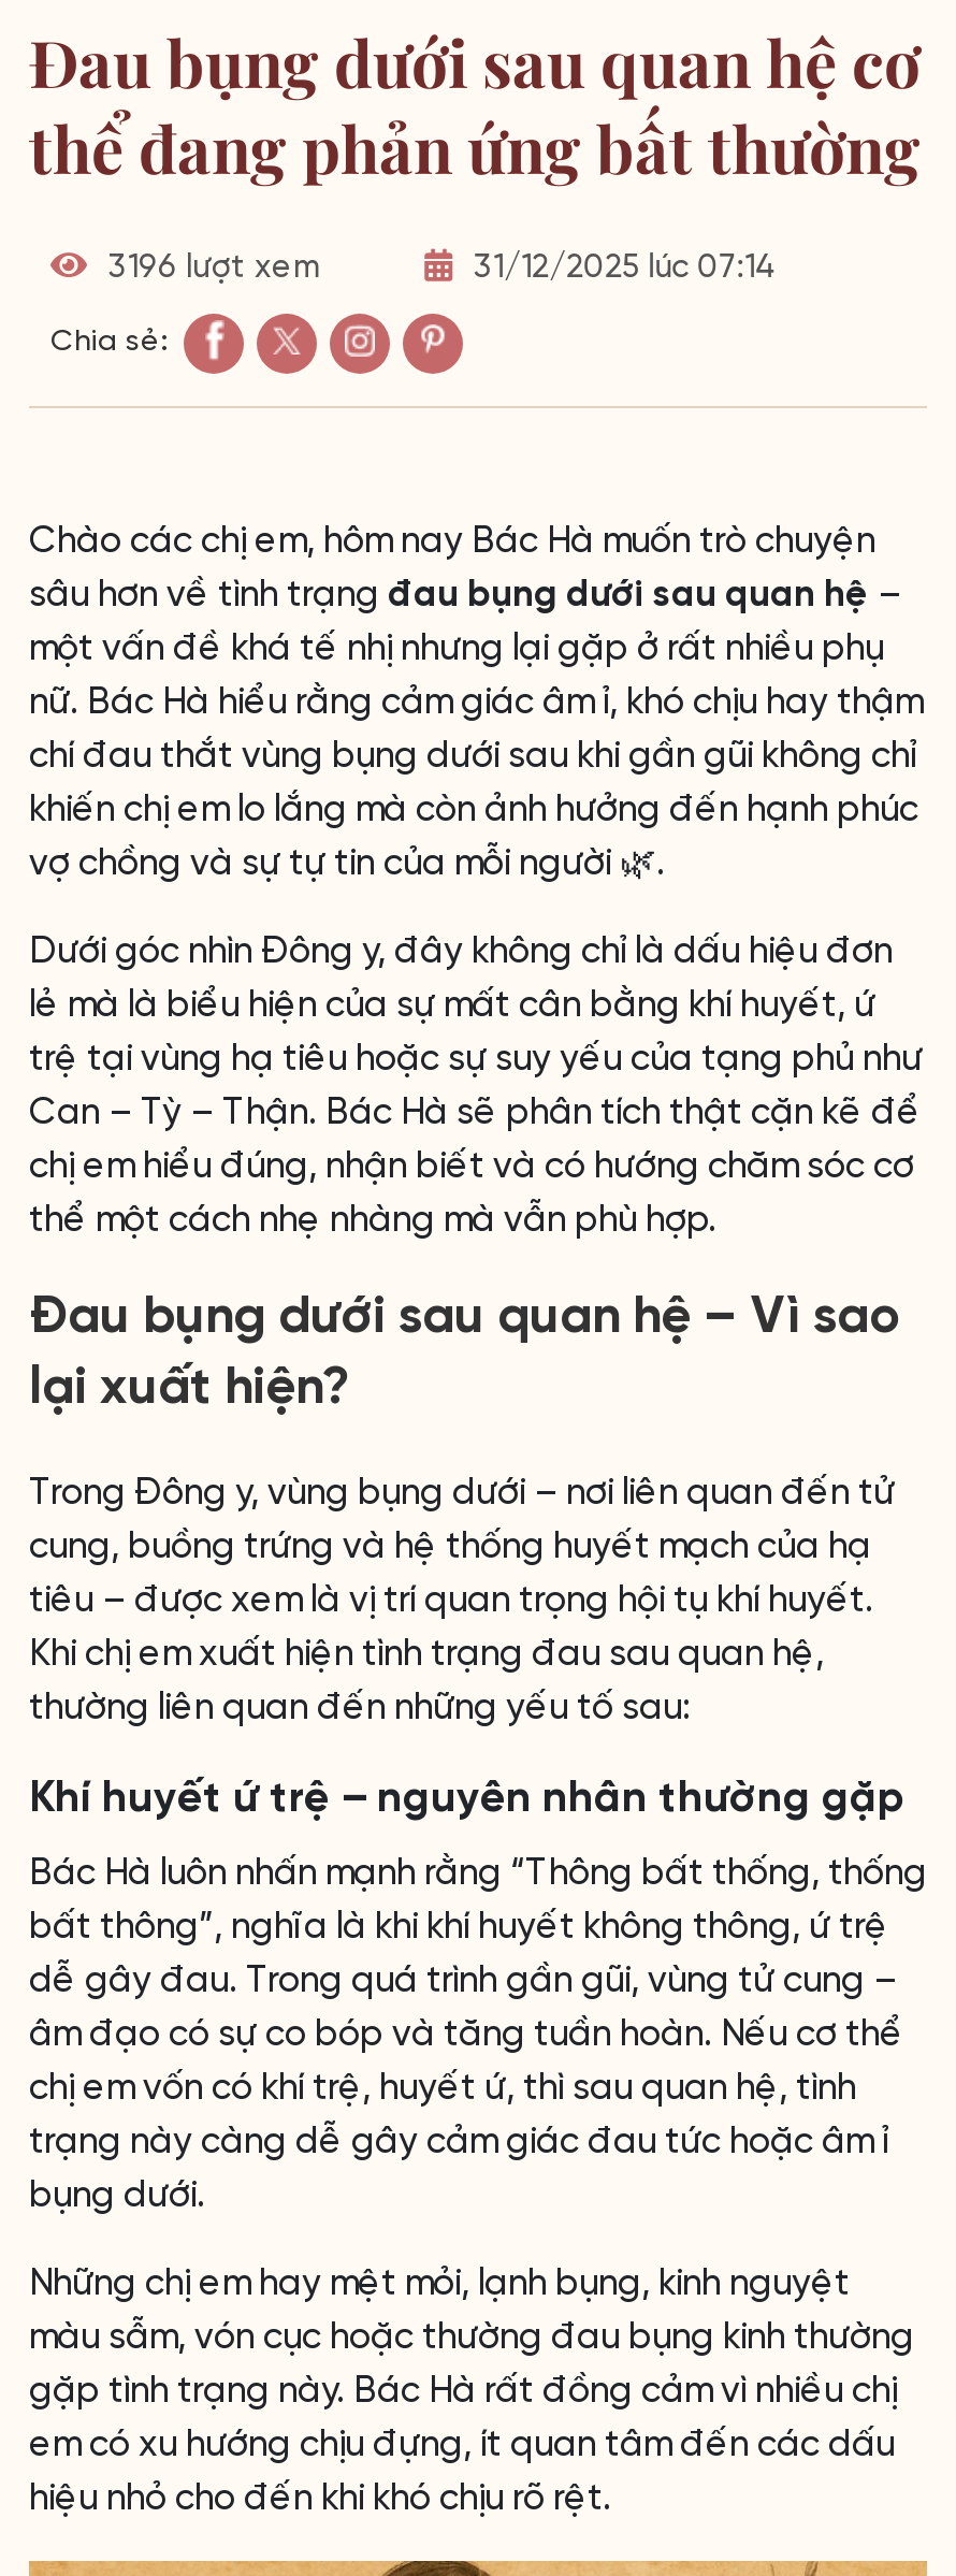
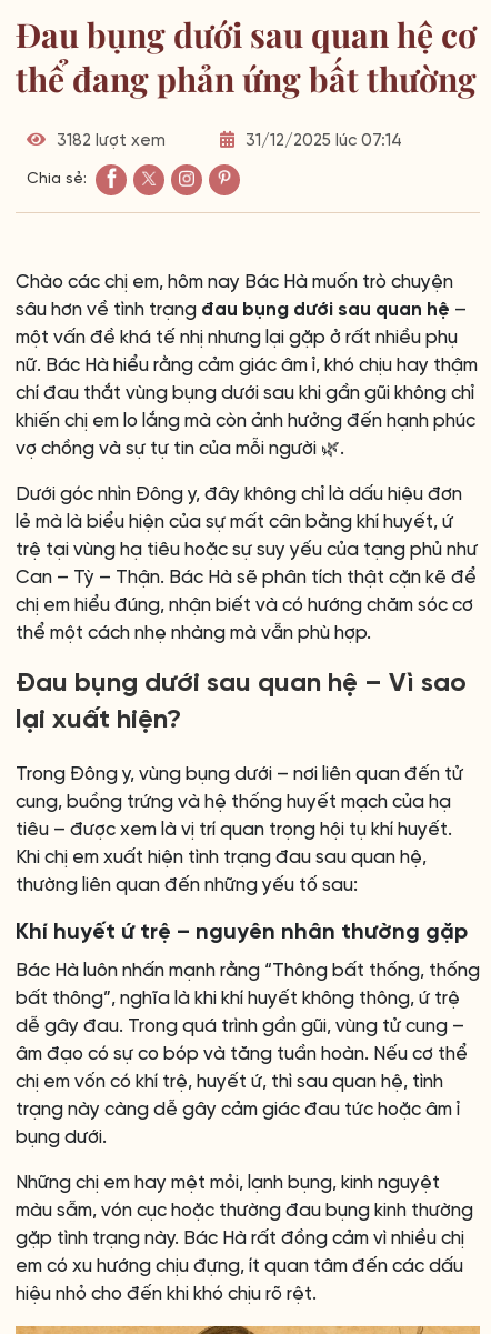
- 3196 lượt xem
+ 3182 lượt xem
